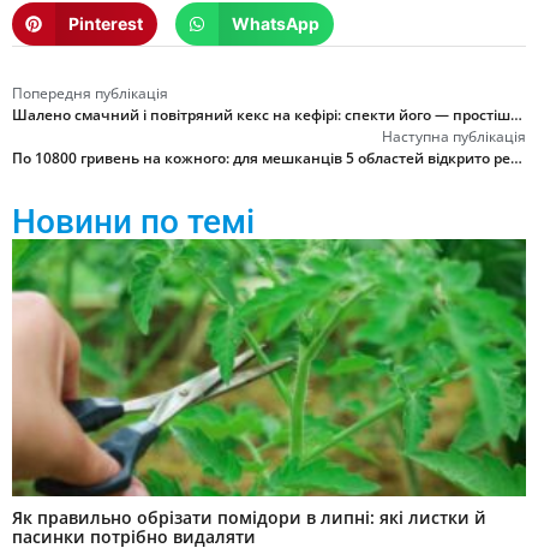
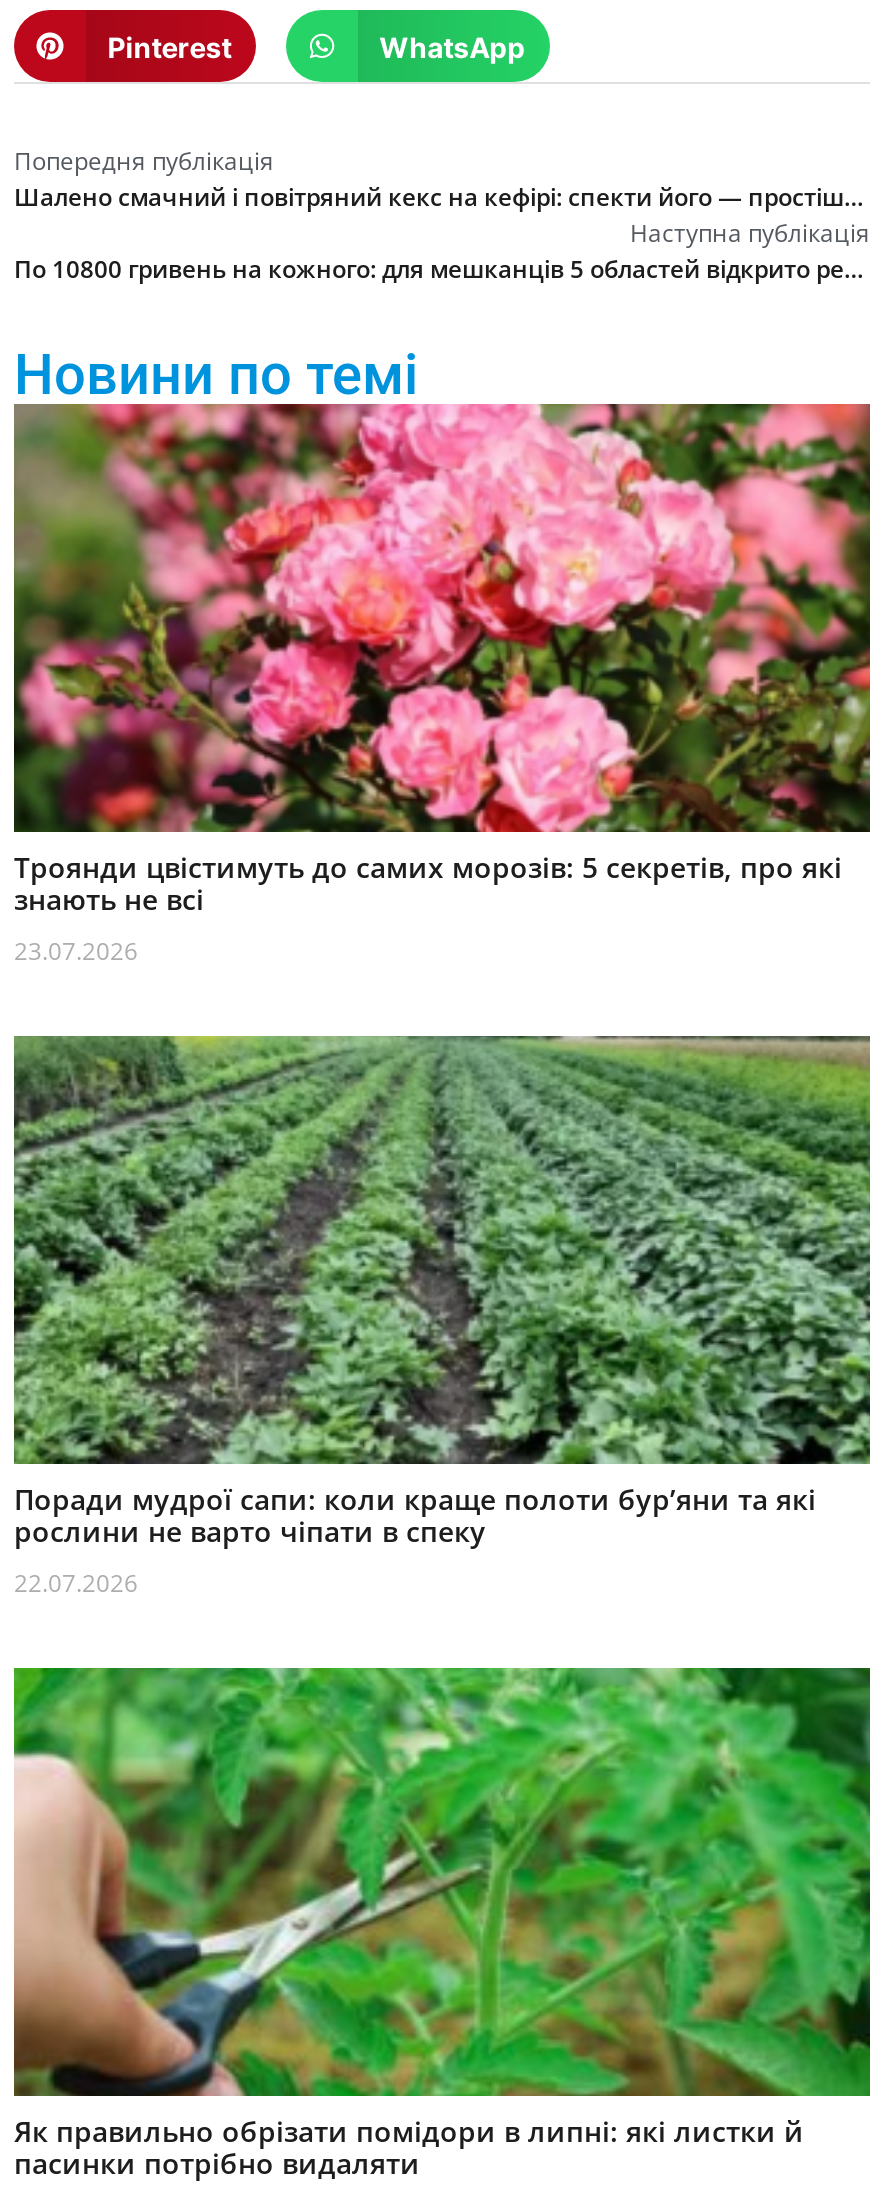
+ [image]
+ Троянди цвістимуть до самих морозів: 5 секретів, про які
+ знають не всі
+ 23.07.2026

+ [image]
+ Поради мудрої сапи: коли краще полоти бур’яни та які
+ рослини не варто чіпати в спеку
+ 22.07.2026
